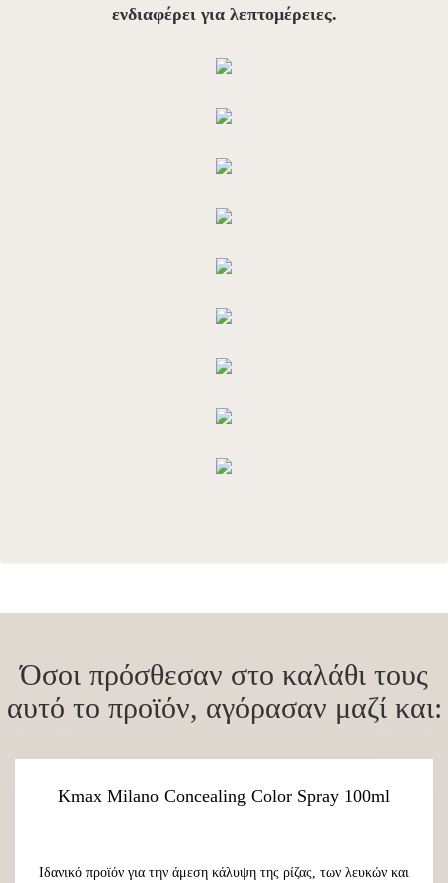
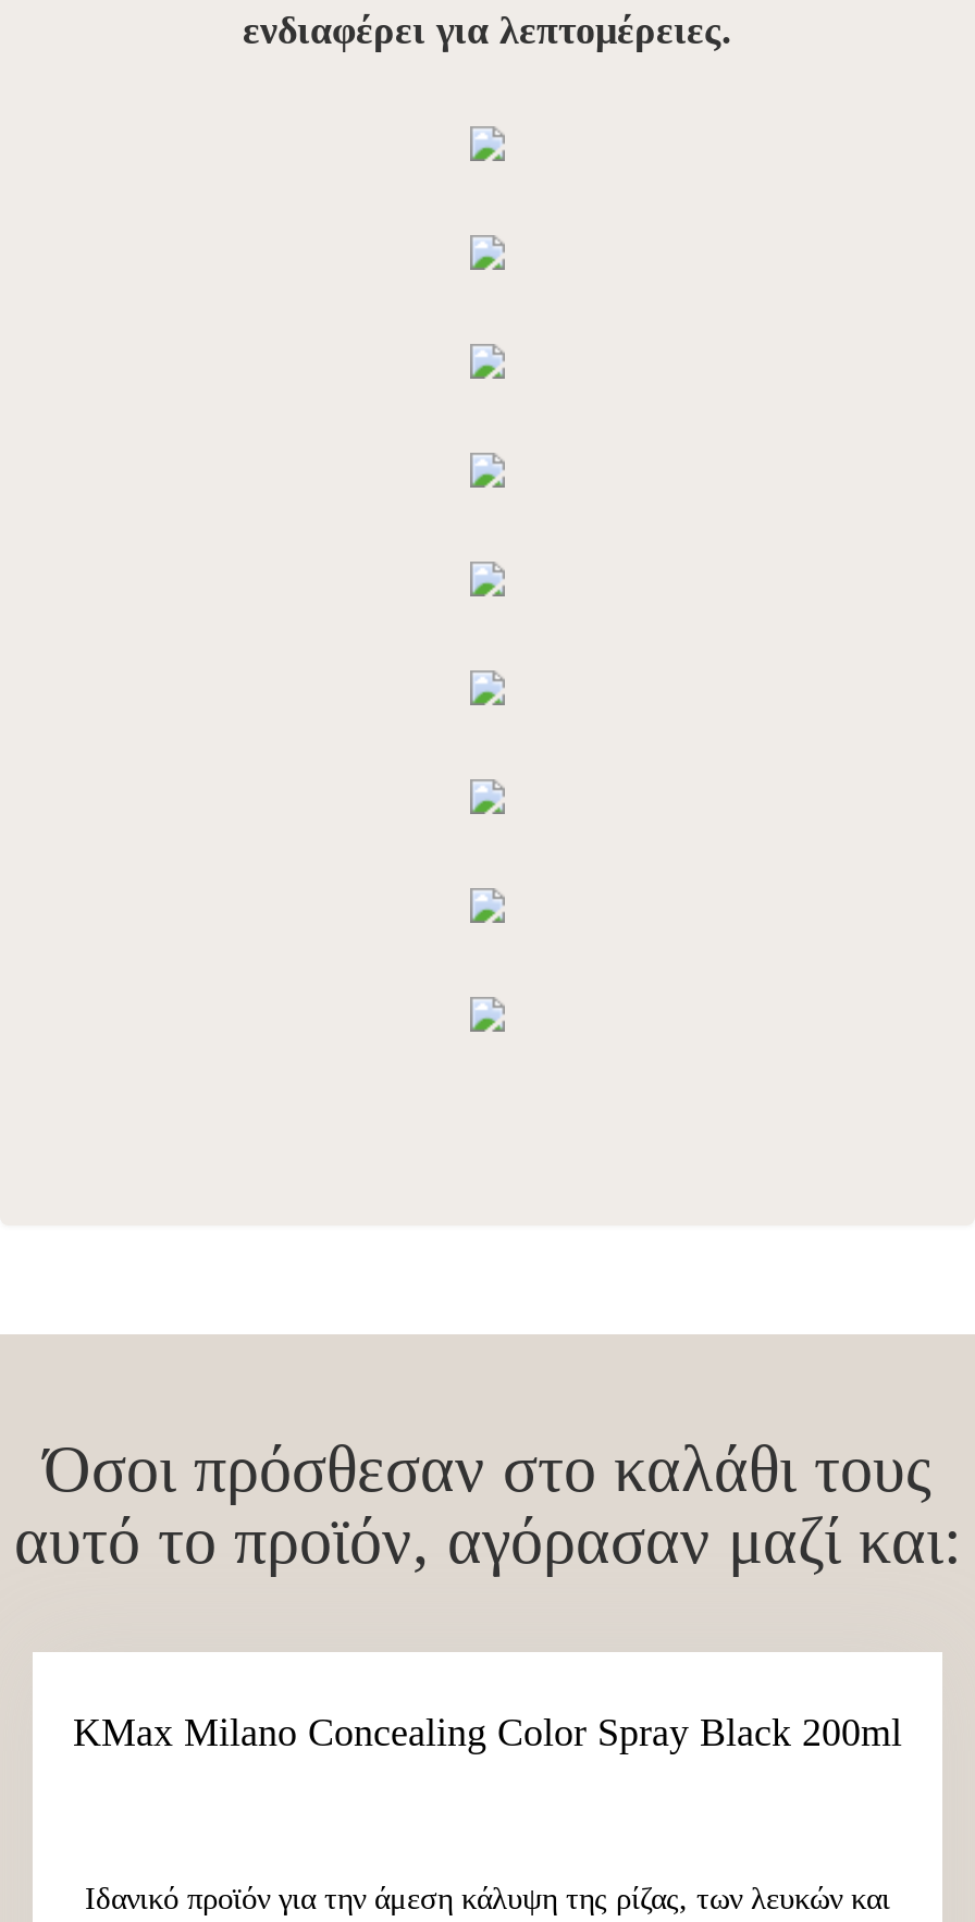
- Kmax Milano Concealing Color Spray 100ml
+ KMax Milano Concealing Color Spray Black 200ml
